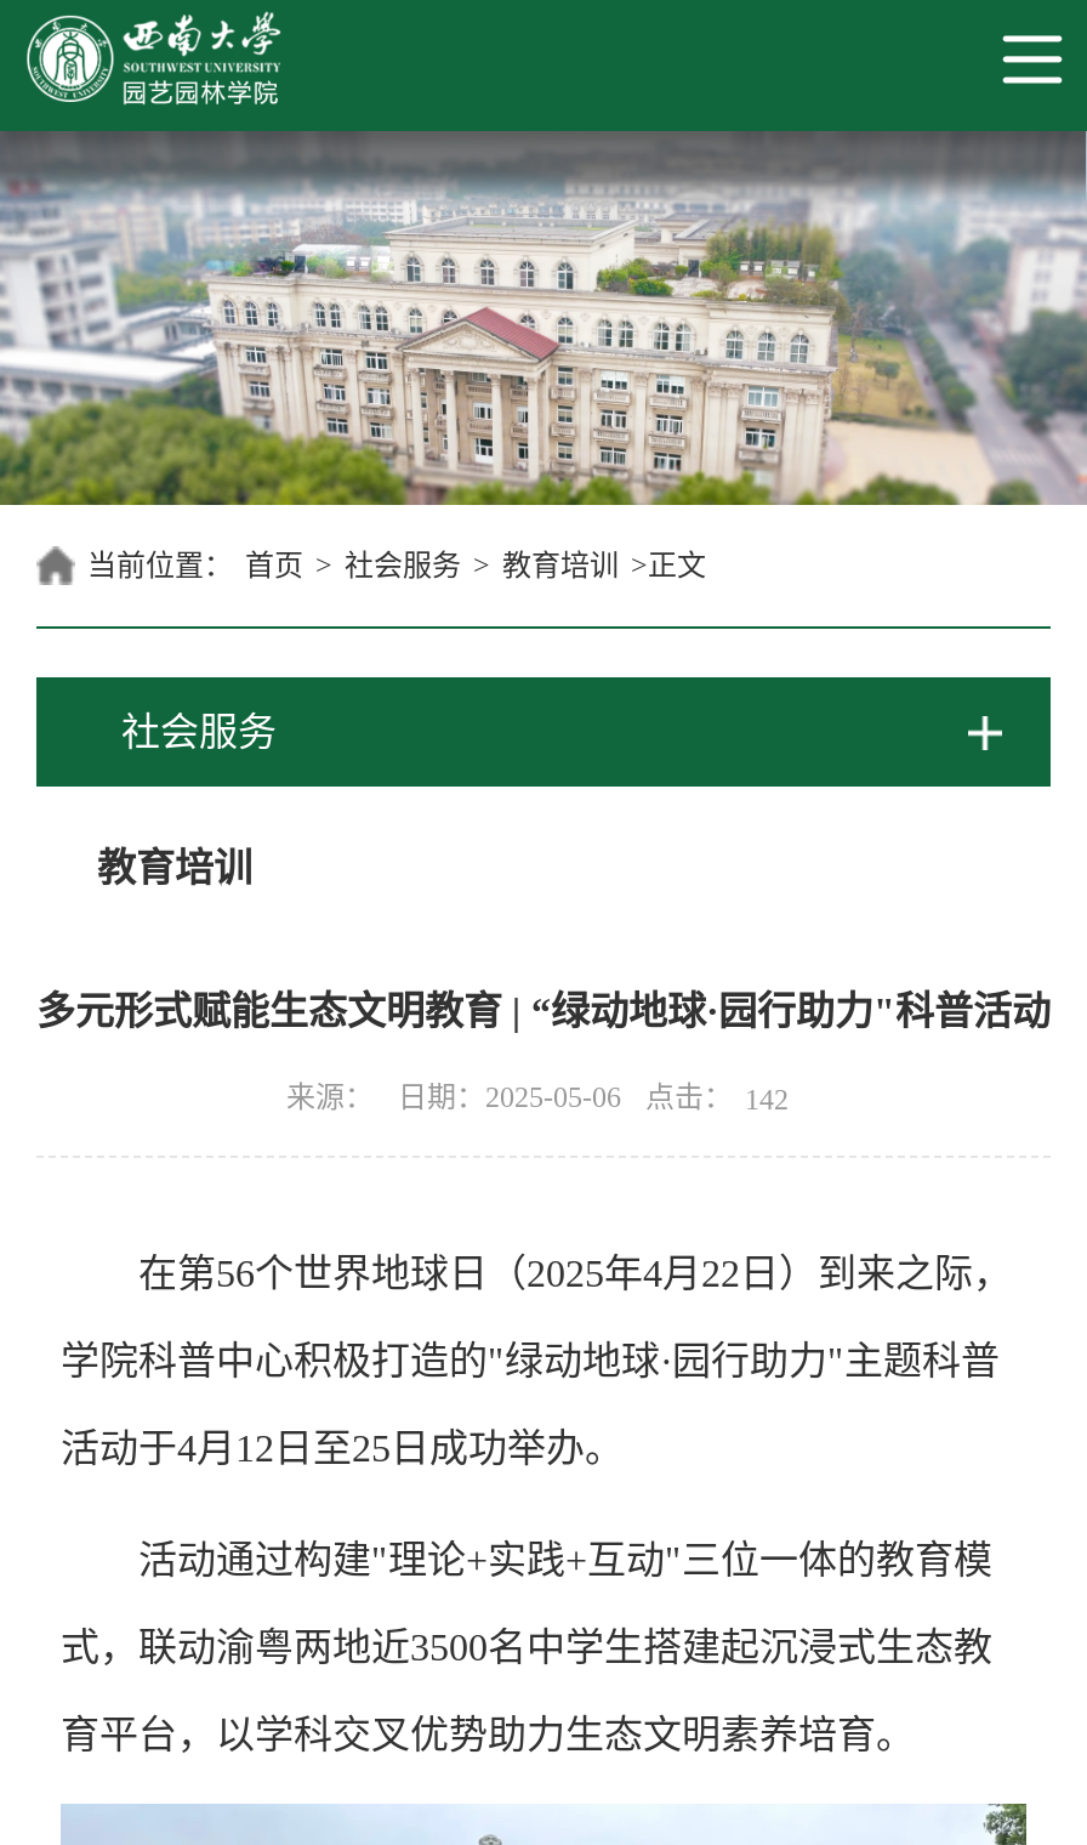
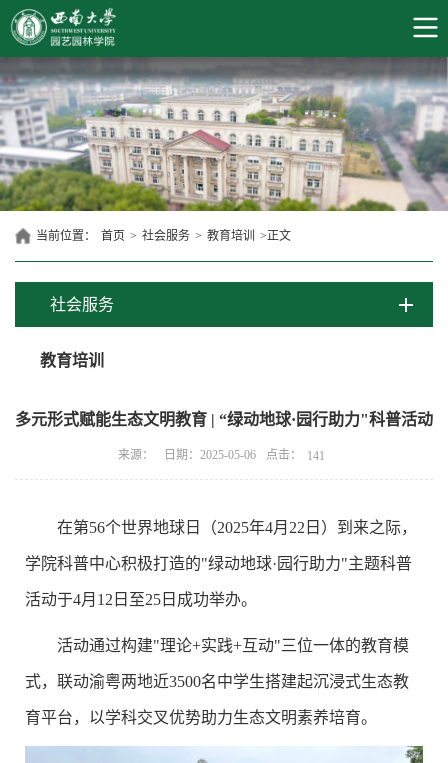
- 来源： 日期：2025-05-06 点击： 142
+ 来源： 日期：2025-05-06 点击： 141
